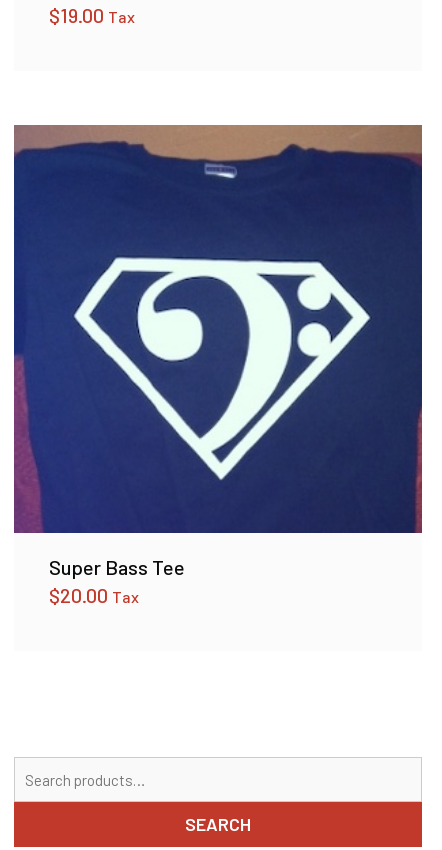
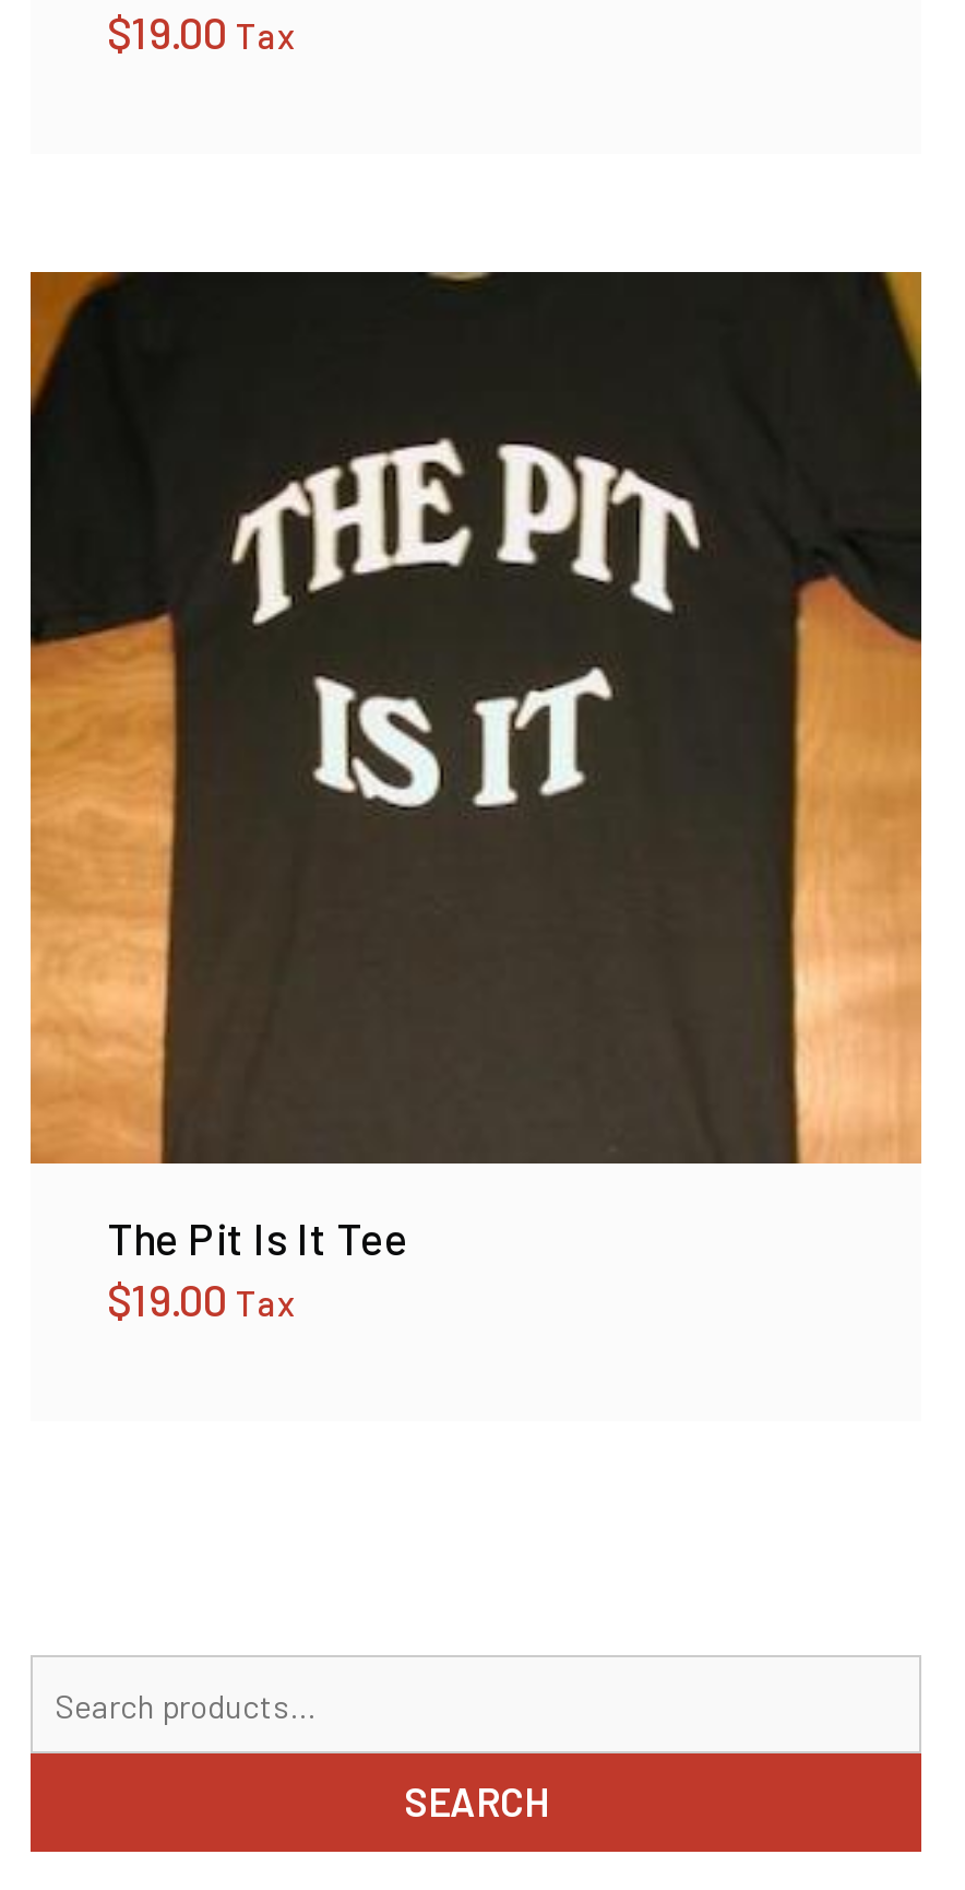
- [image]
- Super Bass Tee
- $20.00 Tax
+ [image]
+ The Pit Is It Tee
+ $19.00 Tax
